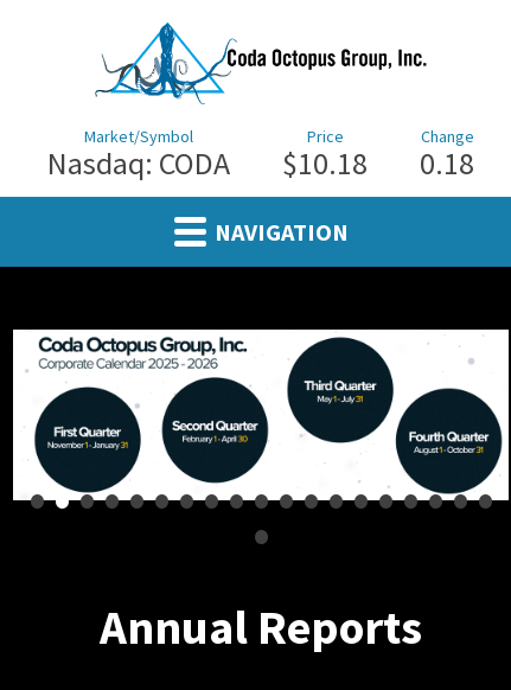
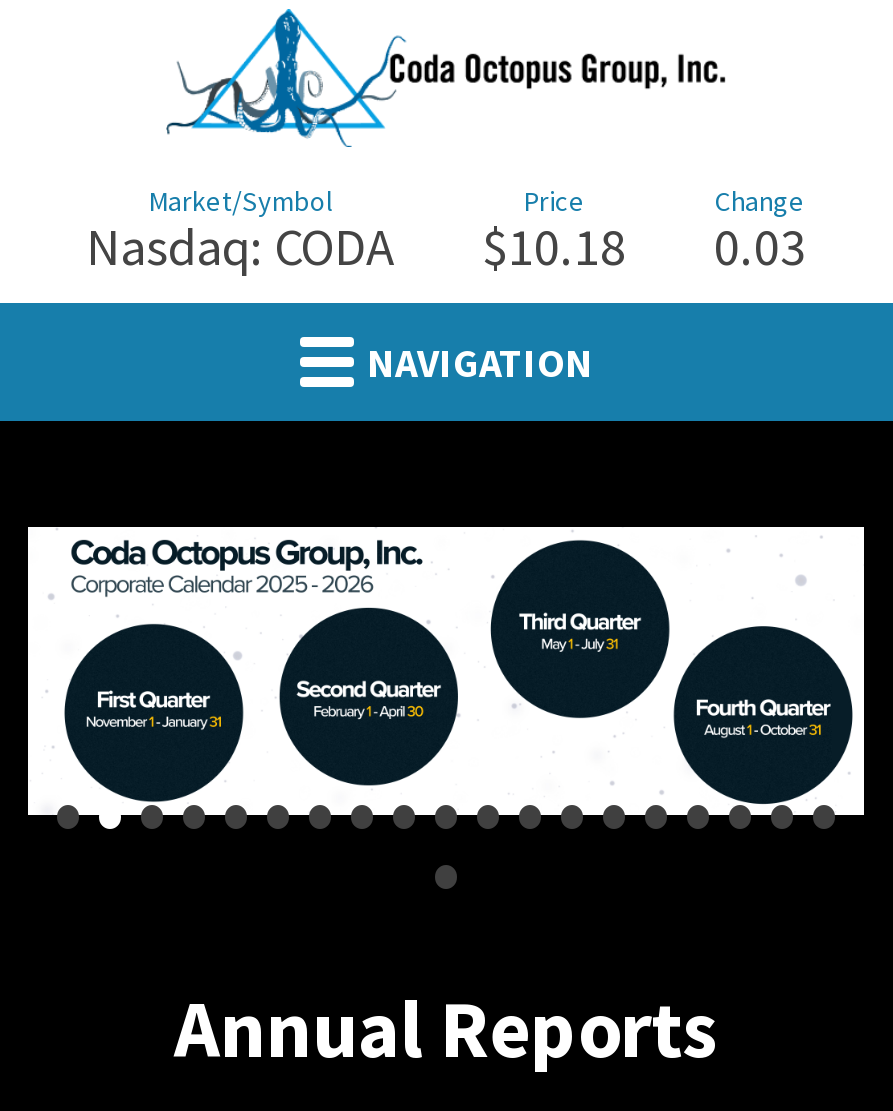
- Nasdaq: CODA $10.18 0.18
+ Nasdaq: CODA $10.18 0.03
